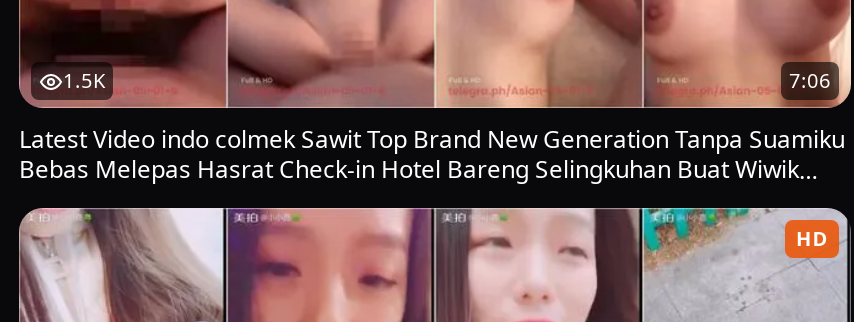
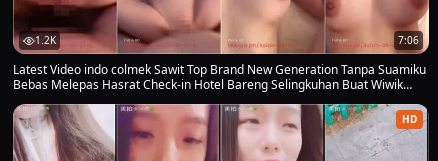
- 1.5K
+ 1.2K
